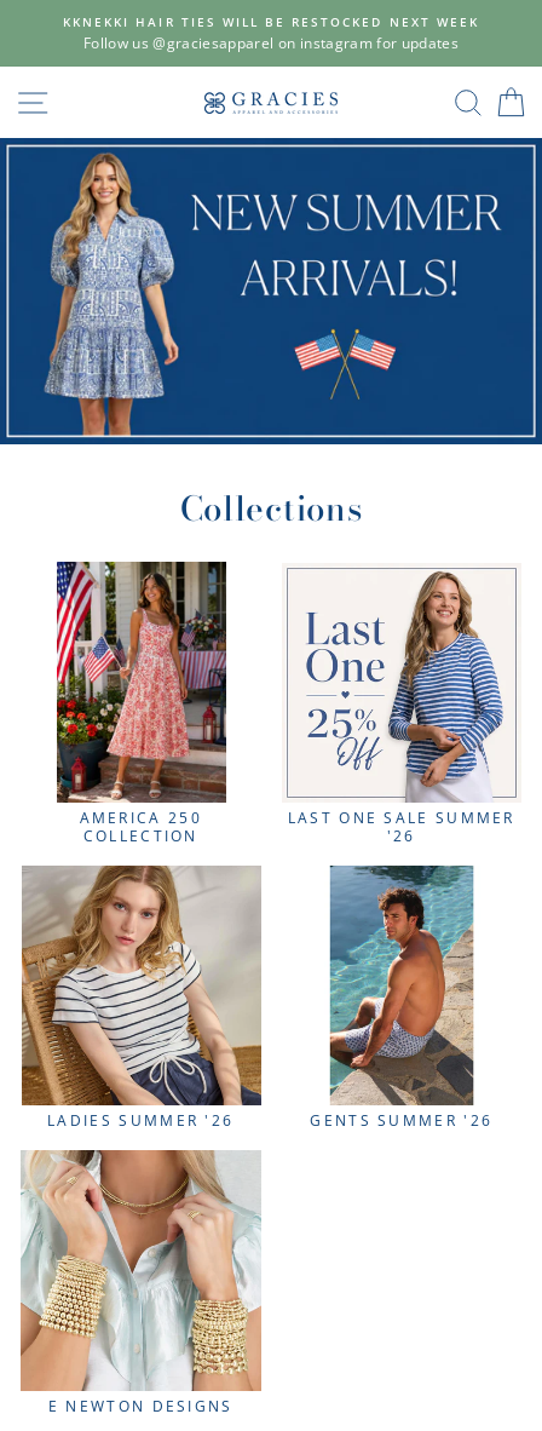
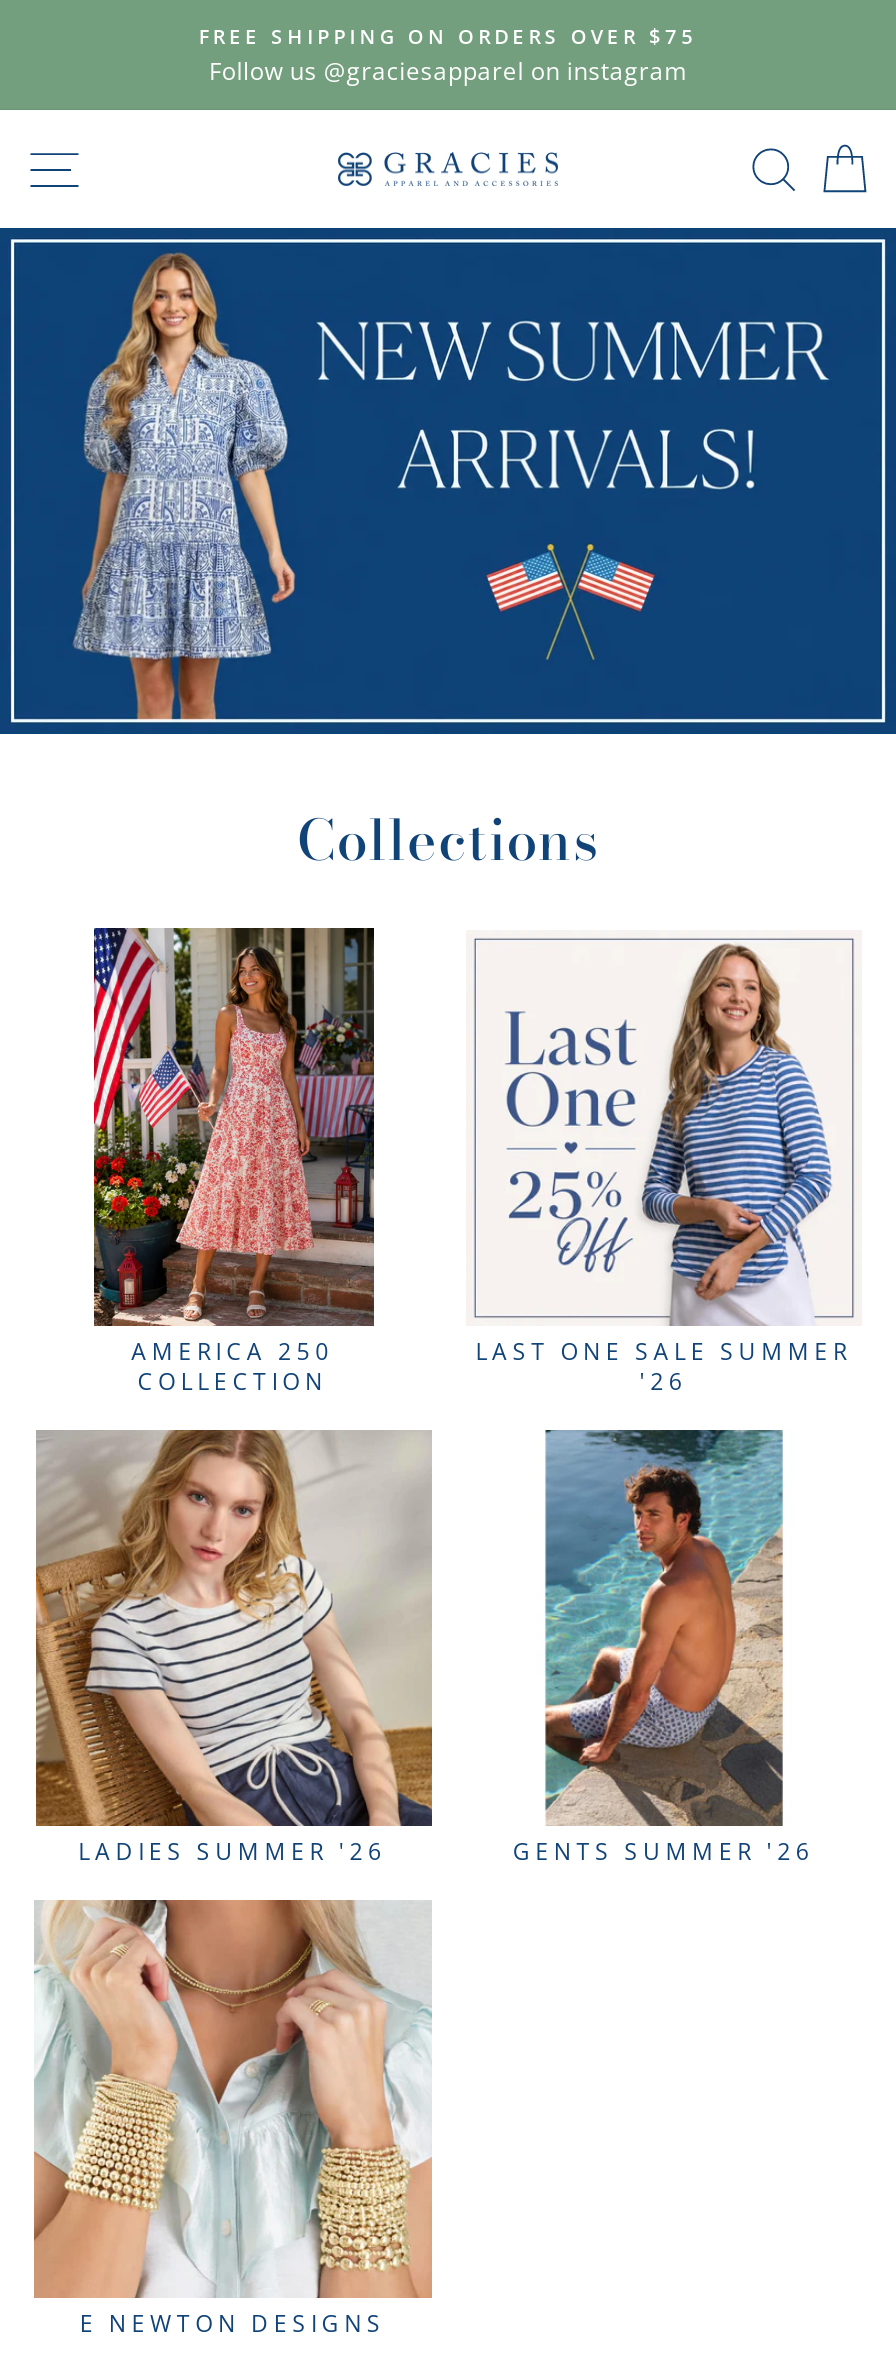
- KKNEKKI HAIR TIES WILL BE RESTOCKED NEXT WEEK
- Follow us @graciesapparel on instagram for updates
+ FREE SHIPPING ON ORDERS OVER $75
+ Follow us @graciesapparel on instagram
